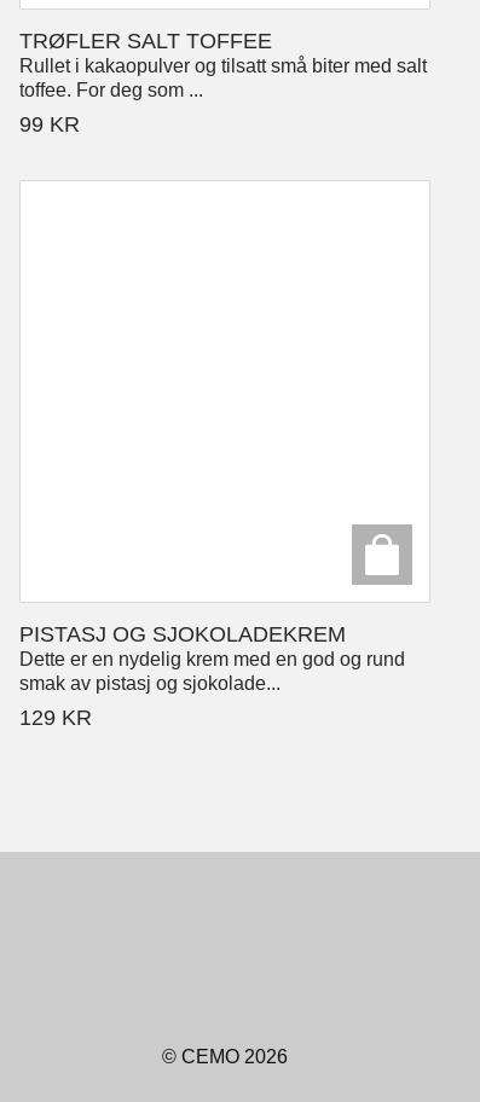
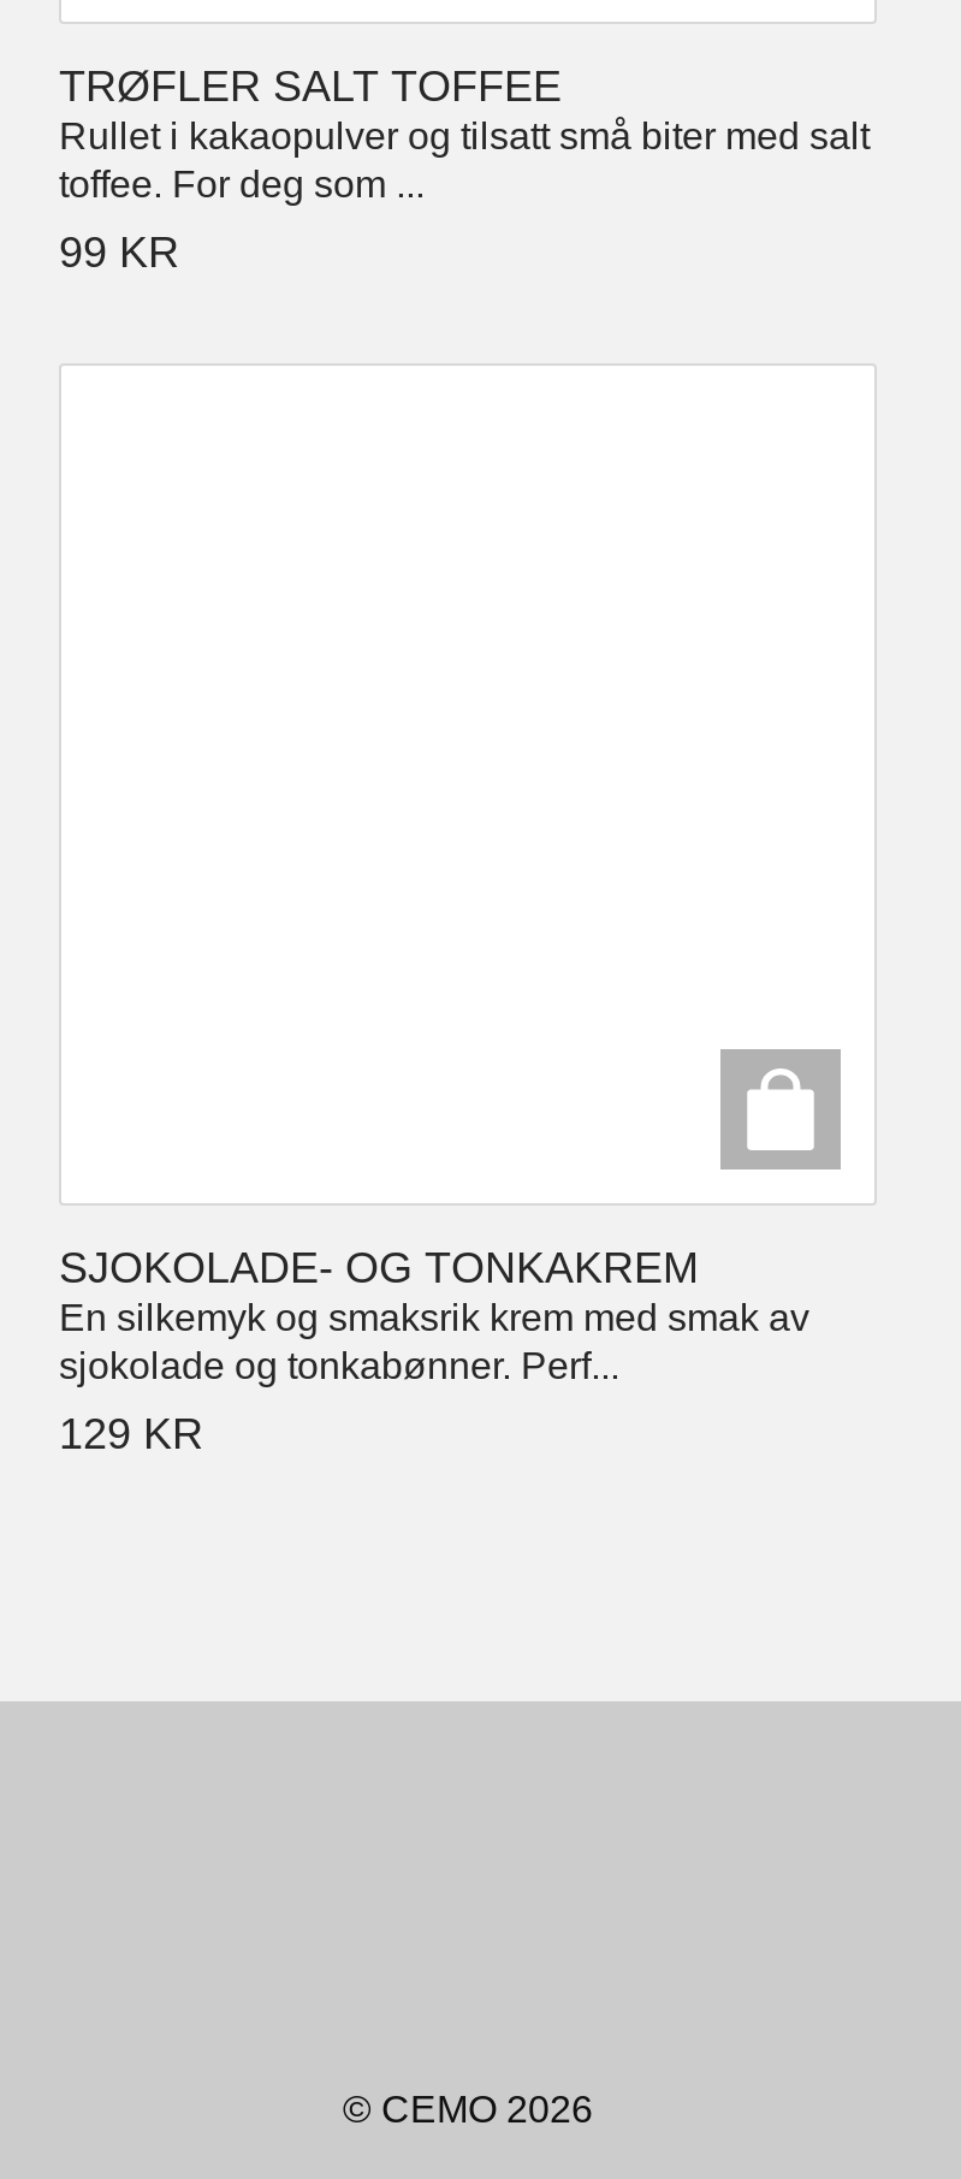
- PISTASJ OG SJOKOLADEKREM
- Dette er en nydelig krem med en god og rund
- smak av pistasj og sjokolade...
+ SJOKOLADE- OG TONKAKREM
+ En silkemyk og smaksrik krem med smak av
+ sjokolade og tonkabønner. Perf...
